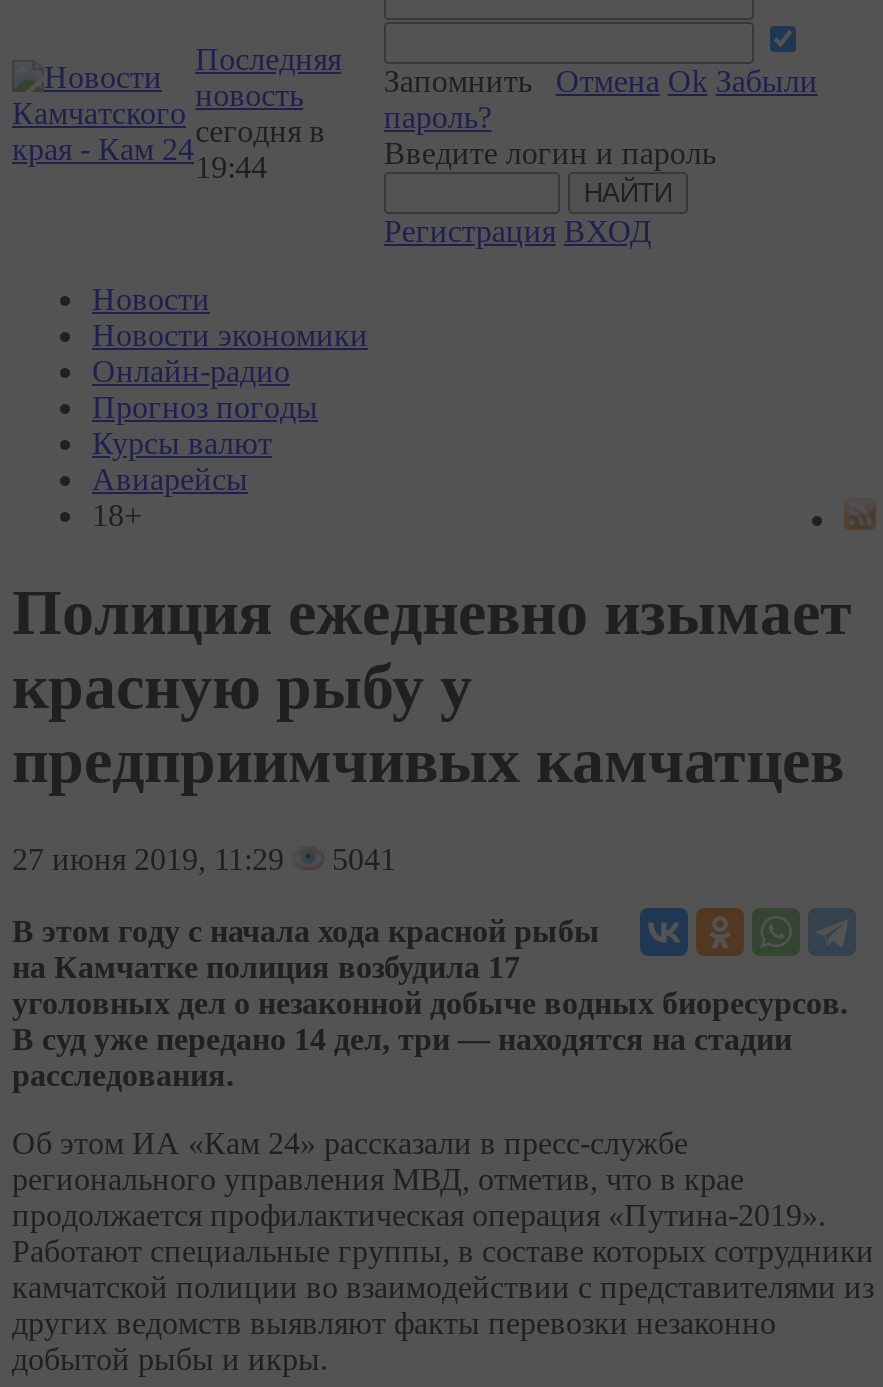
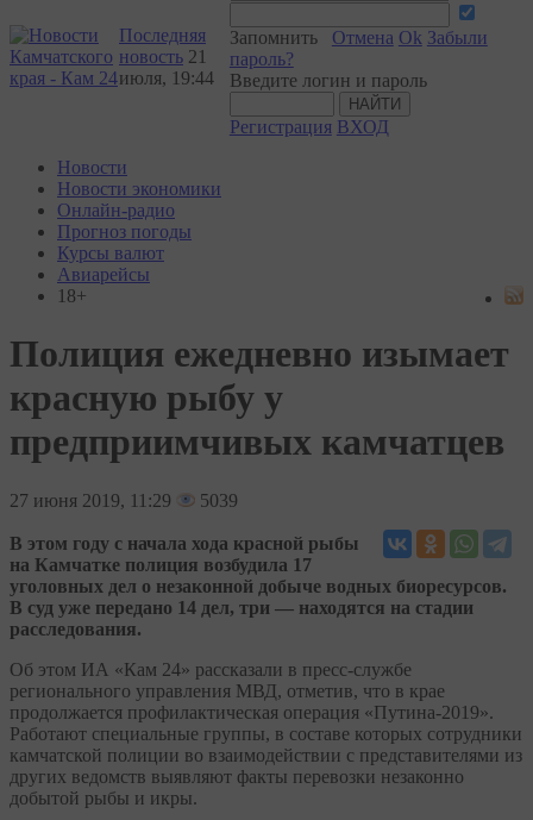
- новость
- сегодня в
- 19:44
+ новость 21
+ июля, 19:44

- 27 июня 2019, 11:29 5041
+ 27 июня 2019, 11:29 5039
